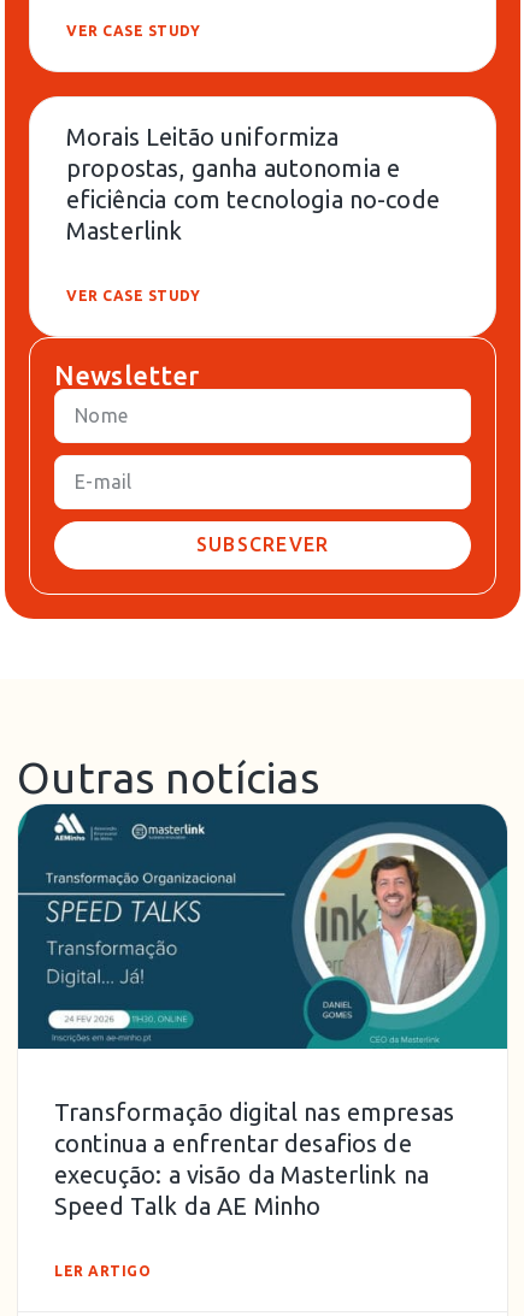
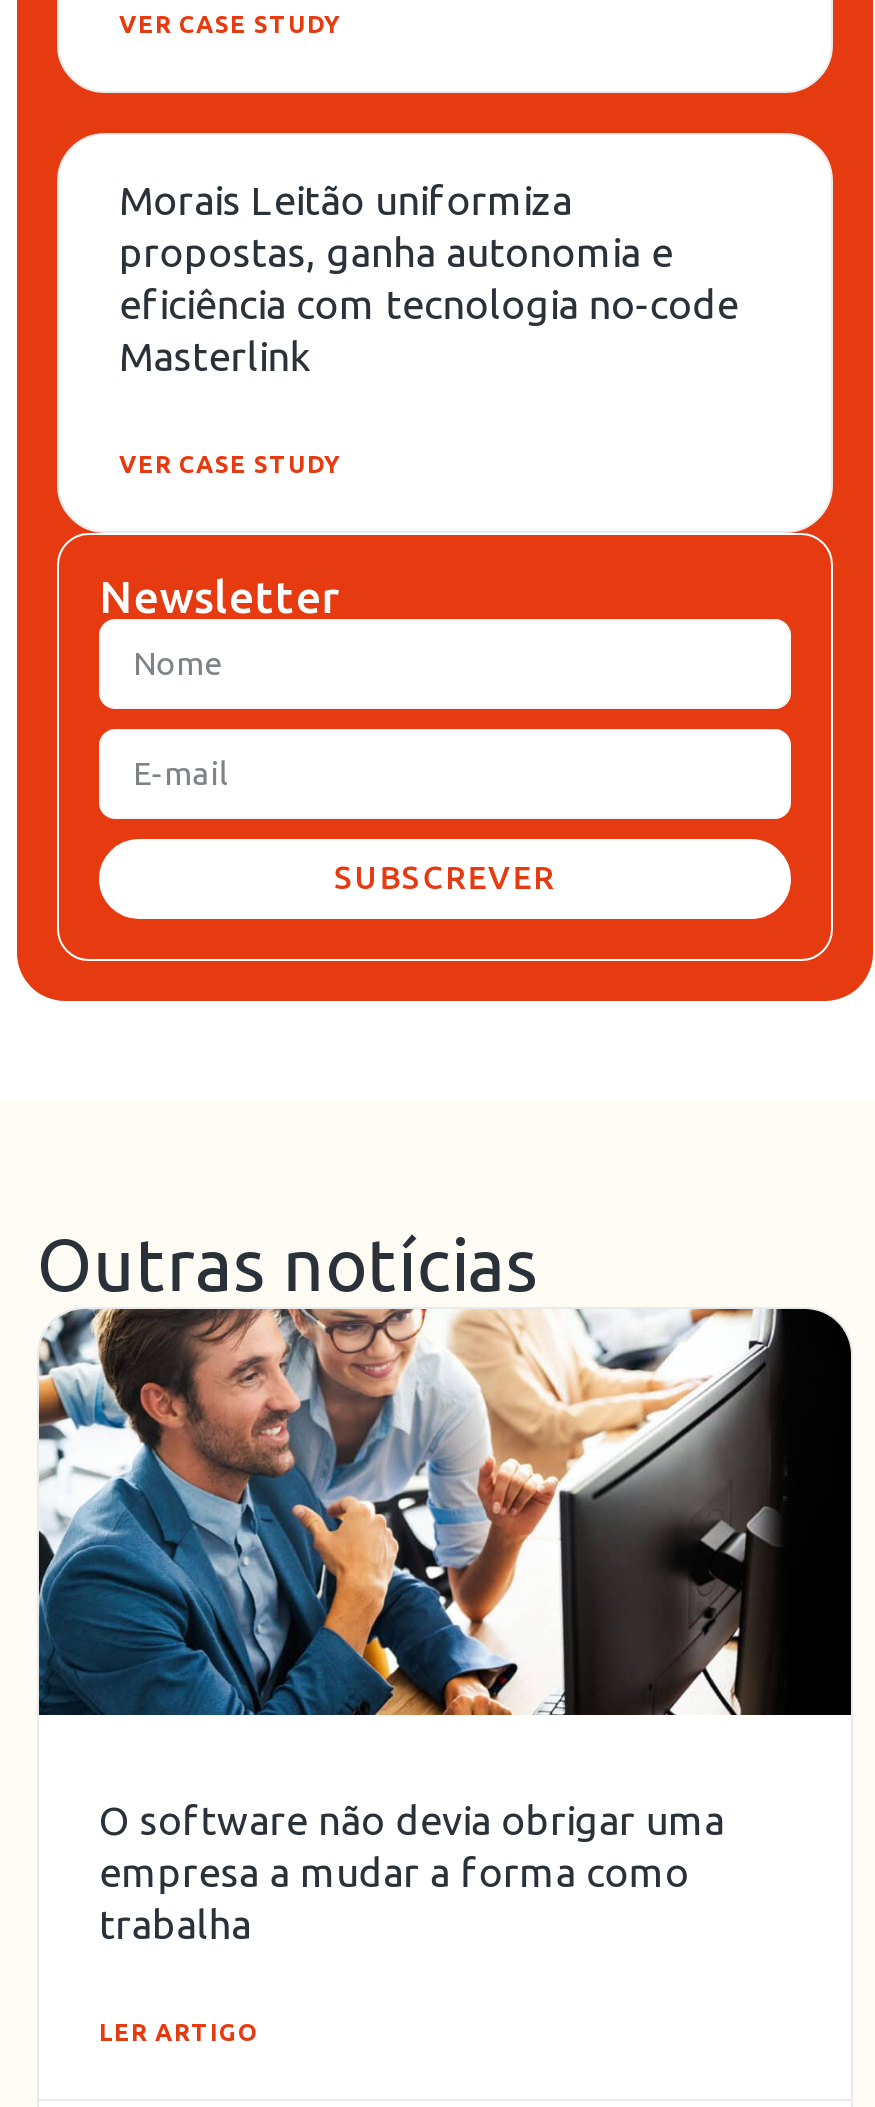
- [image]
- Transformação digital nas empresas
- continua a enfrentar desafios de
- execução: a visão da Masterlink na
- Speed Talk da AE Minho
+ [image]
+ O software não devia obrigar uma
+ empresa a mudar a forma como
+ trabalha
